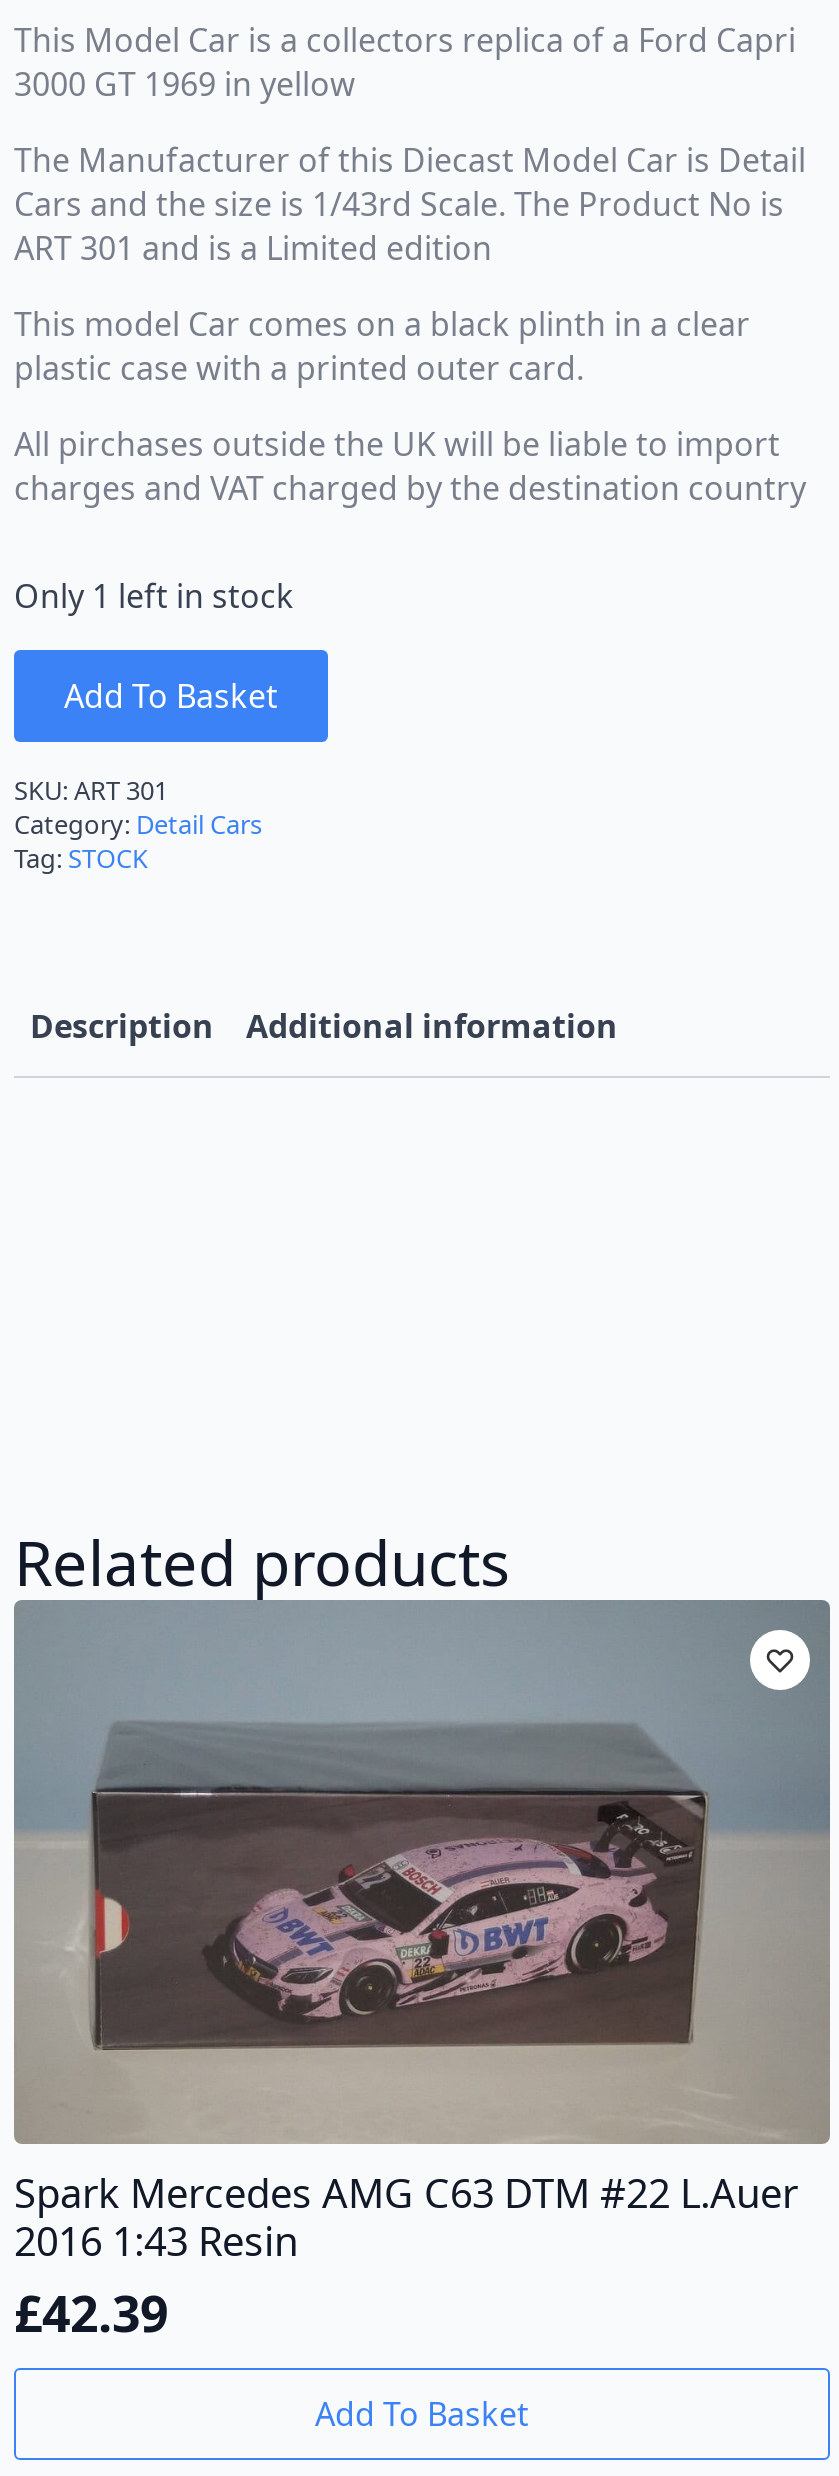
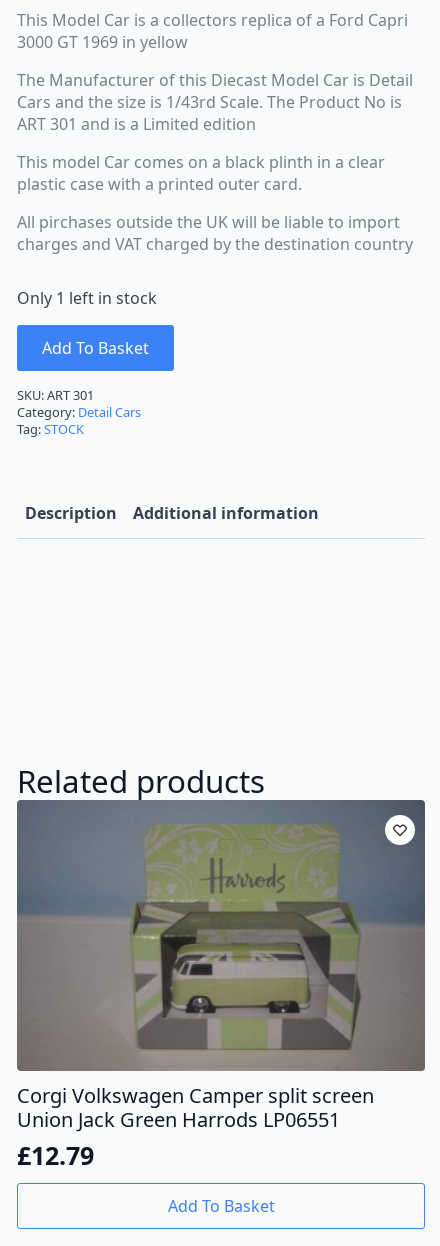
- [image]
- Spark Mercedes AMG C63 DTM #22 L.Auer
- 2016 1:43 Resin
- £42.39
+ [image]
+ Corgi Volkswagen Camper split screen
+ Union Jack Green Harrods LP06551
+ £12.79
